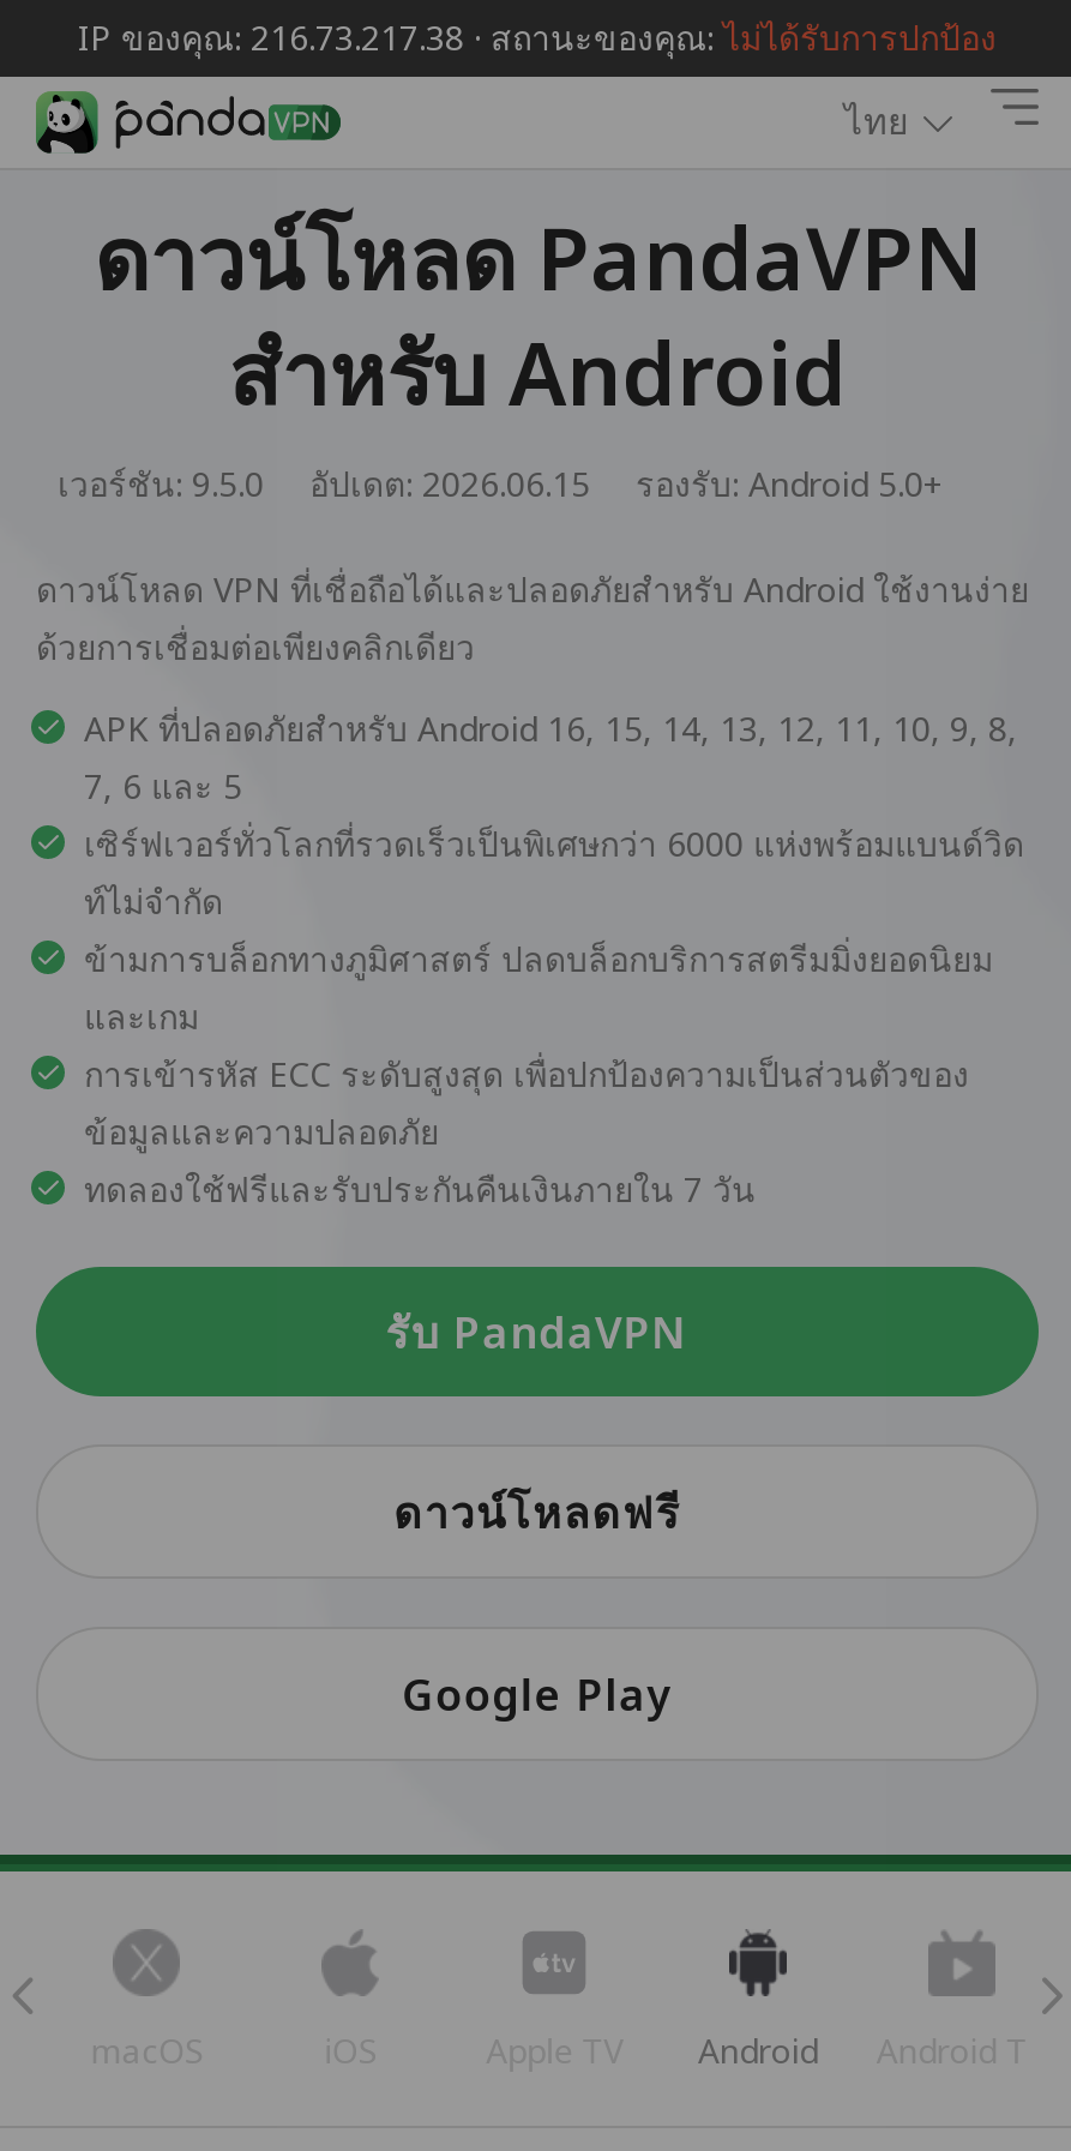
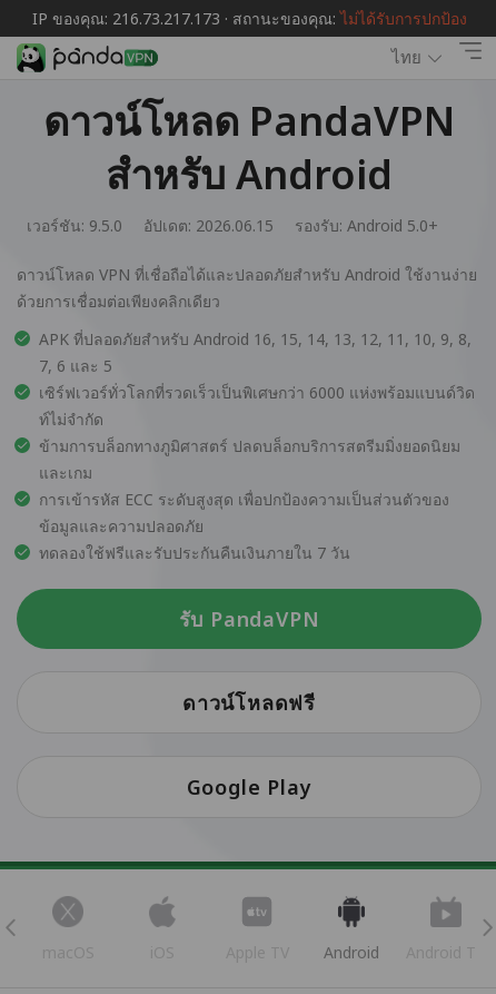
- IP ของคุณ: 216.73.217.38 · สถานะของคุณ:ไม่ได้รับการปกป้อง
+ IP ของคุณ: 216.73.217.173 · สถานะของคุณ:ไม่ได้รับการปกป้อง
